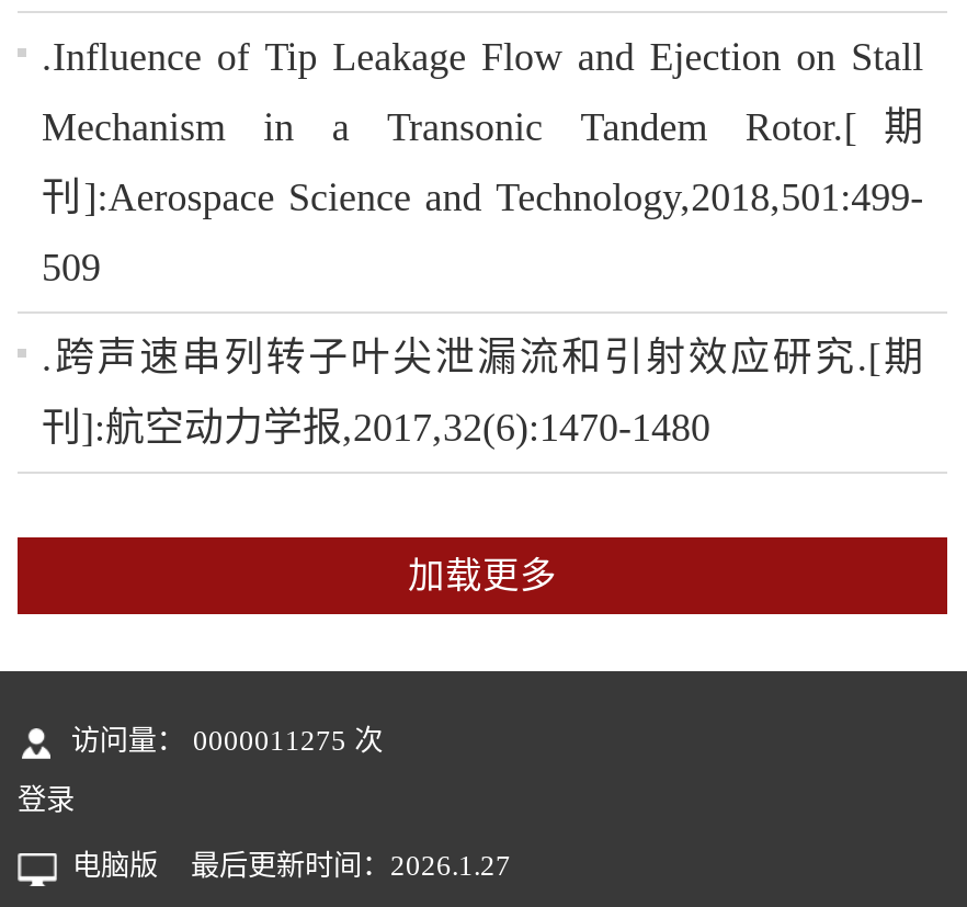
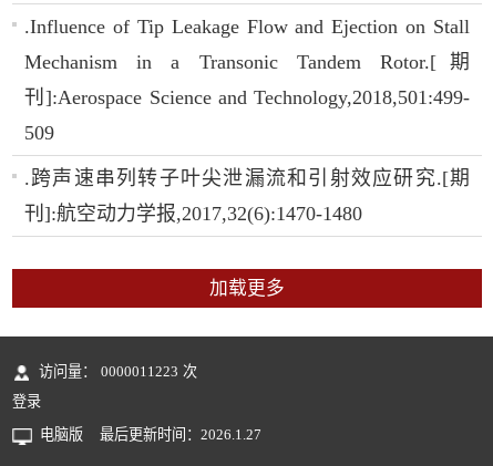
- 访问量： 0000011275 次
+ 访问量： 0000011223 次
